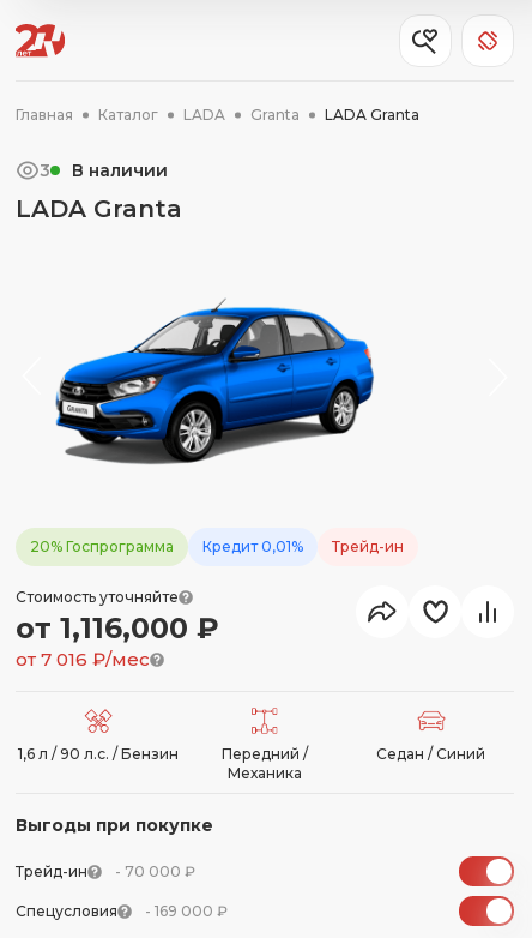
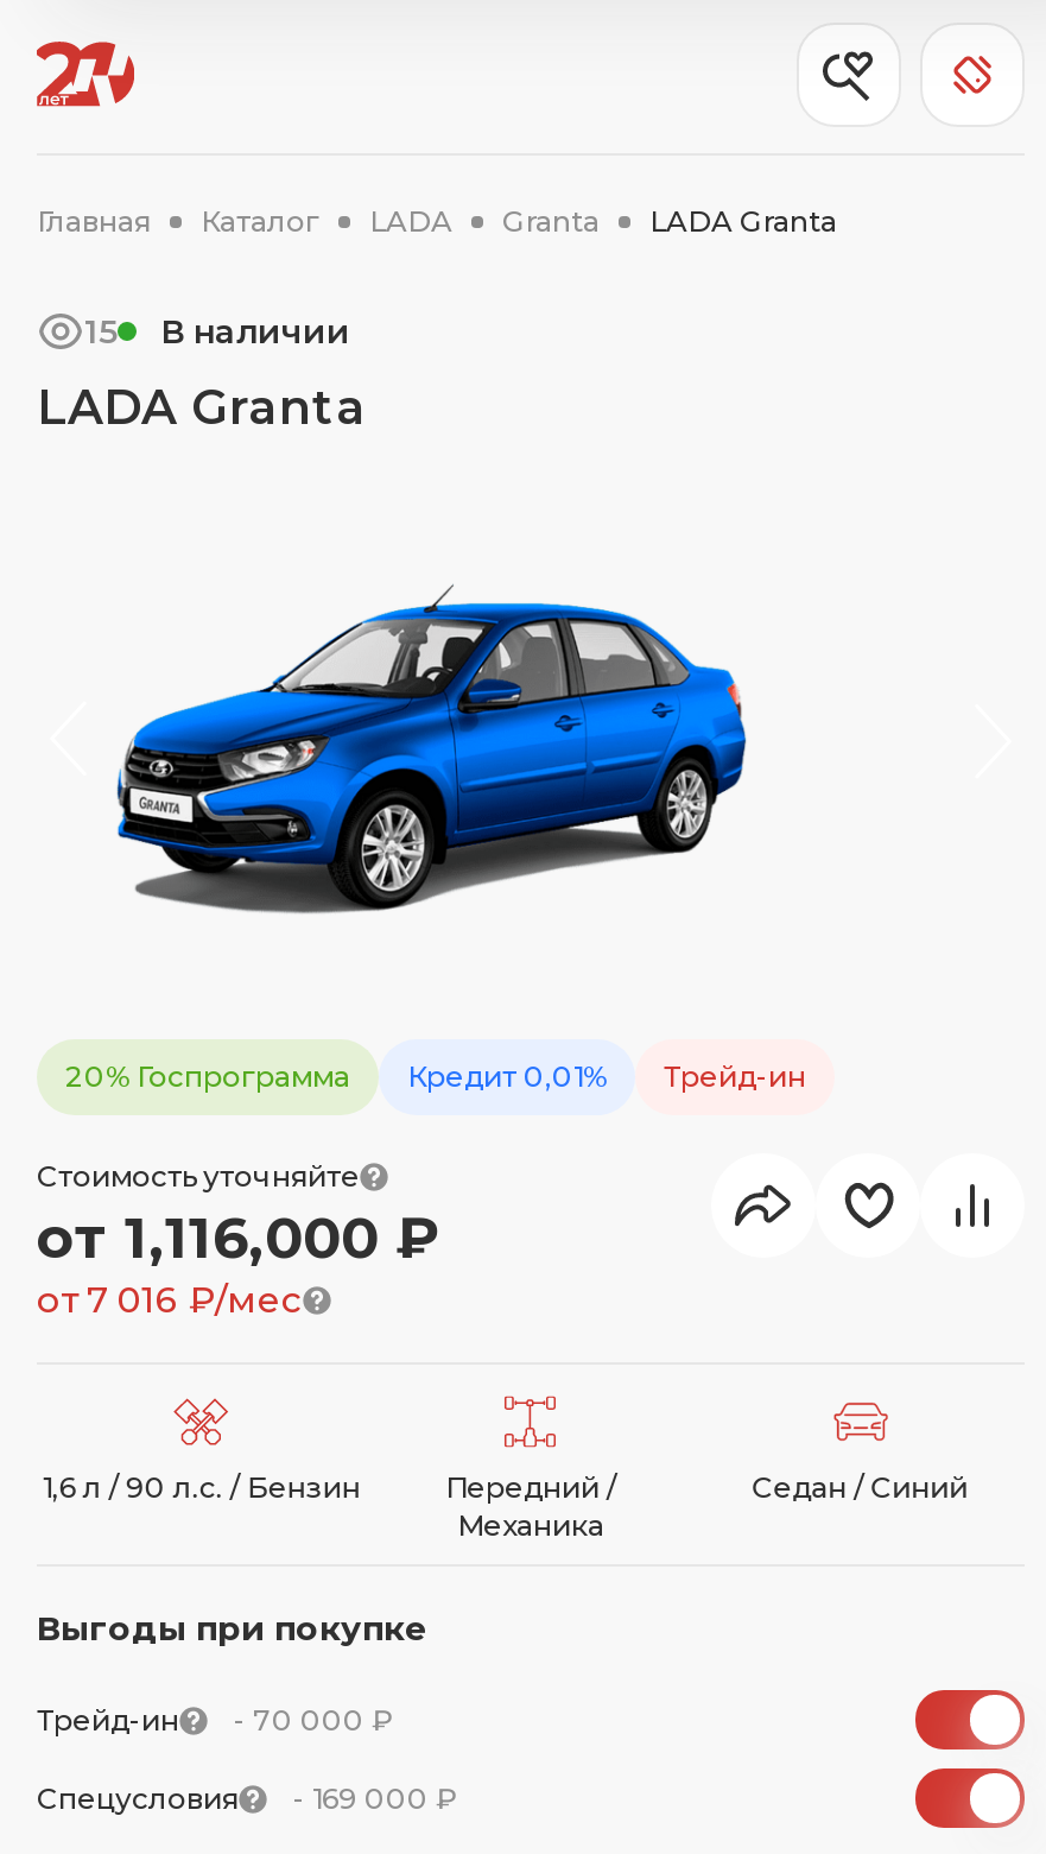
- 3 В наличии
+ 15 В наличии
